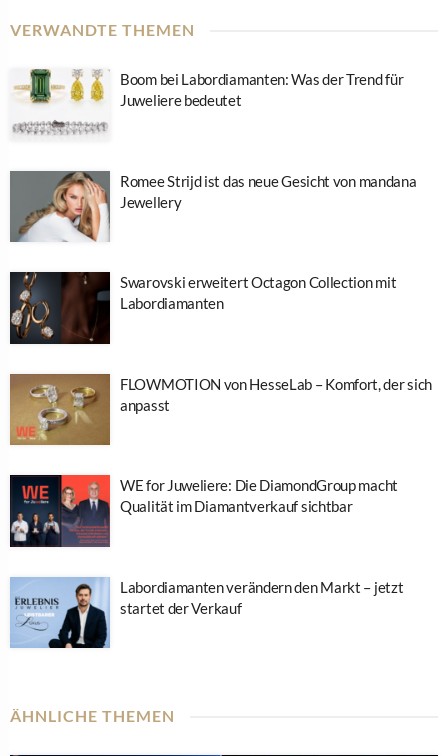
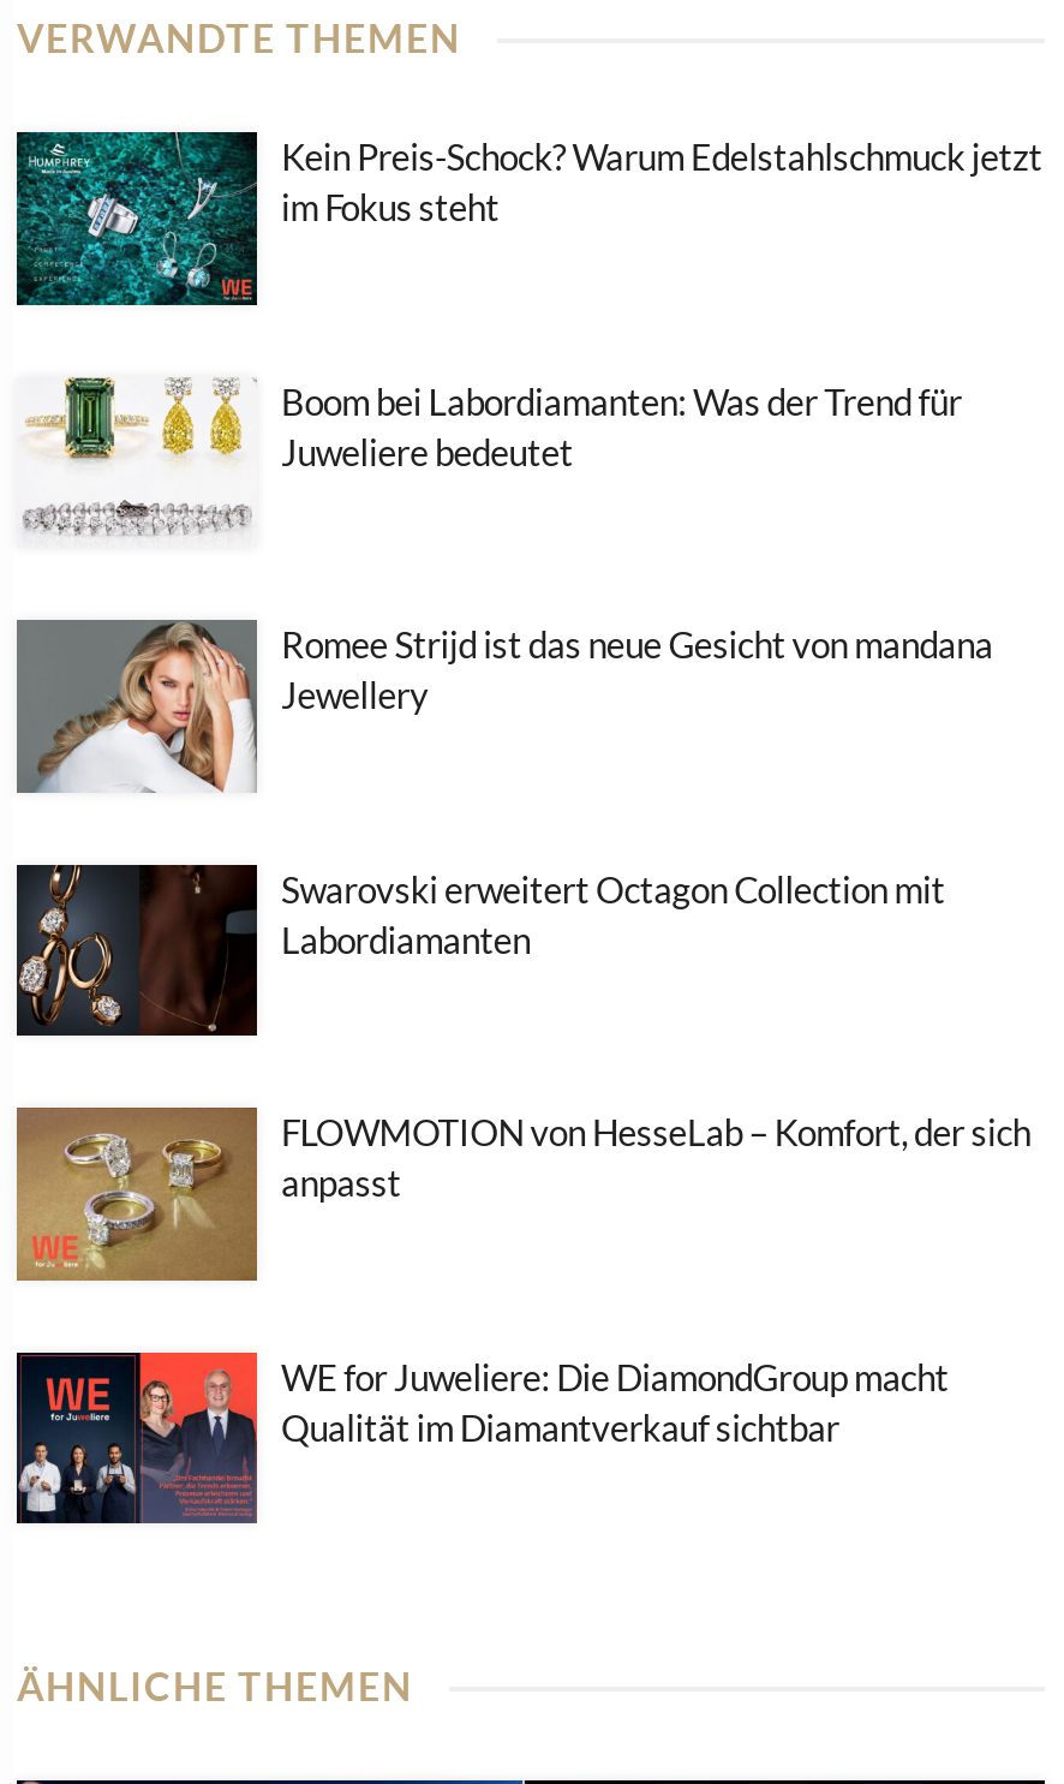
+ [image]
+ Kein Preis-Schock? Warum Edelstahlschmuck jetzt
+ im Fokus steht

moved down: [image] | Boom bei Labordiamanten: Was der Trend für | Juweliere bedeutet | ... | WE for Juweliere: Die DiamondGroup macht | Qualität im Diamantverkauf sichtbar

- [image]
- Labordiamanten verändern den Markt – jetzt
- startet der Verkauf
